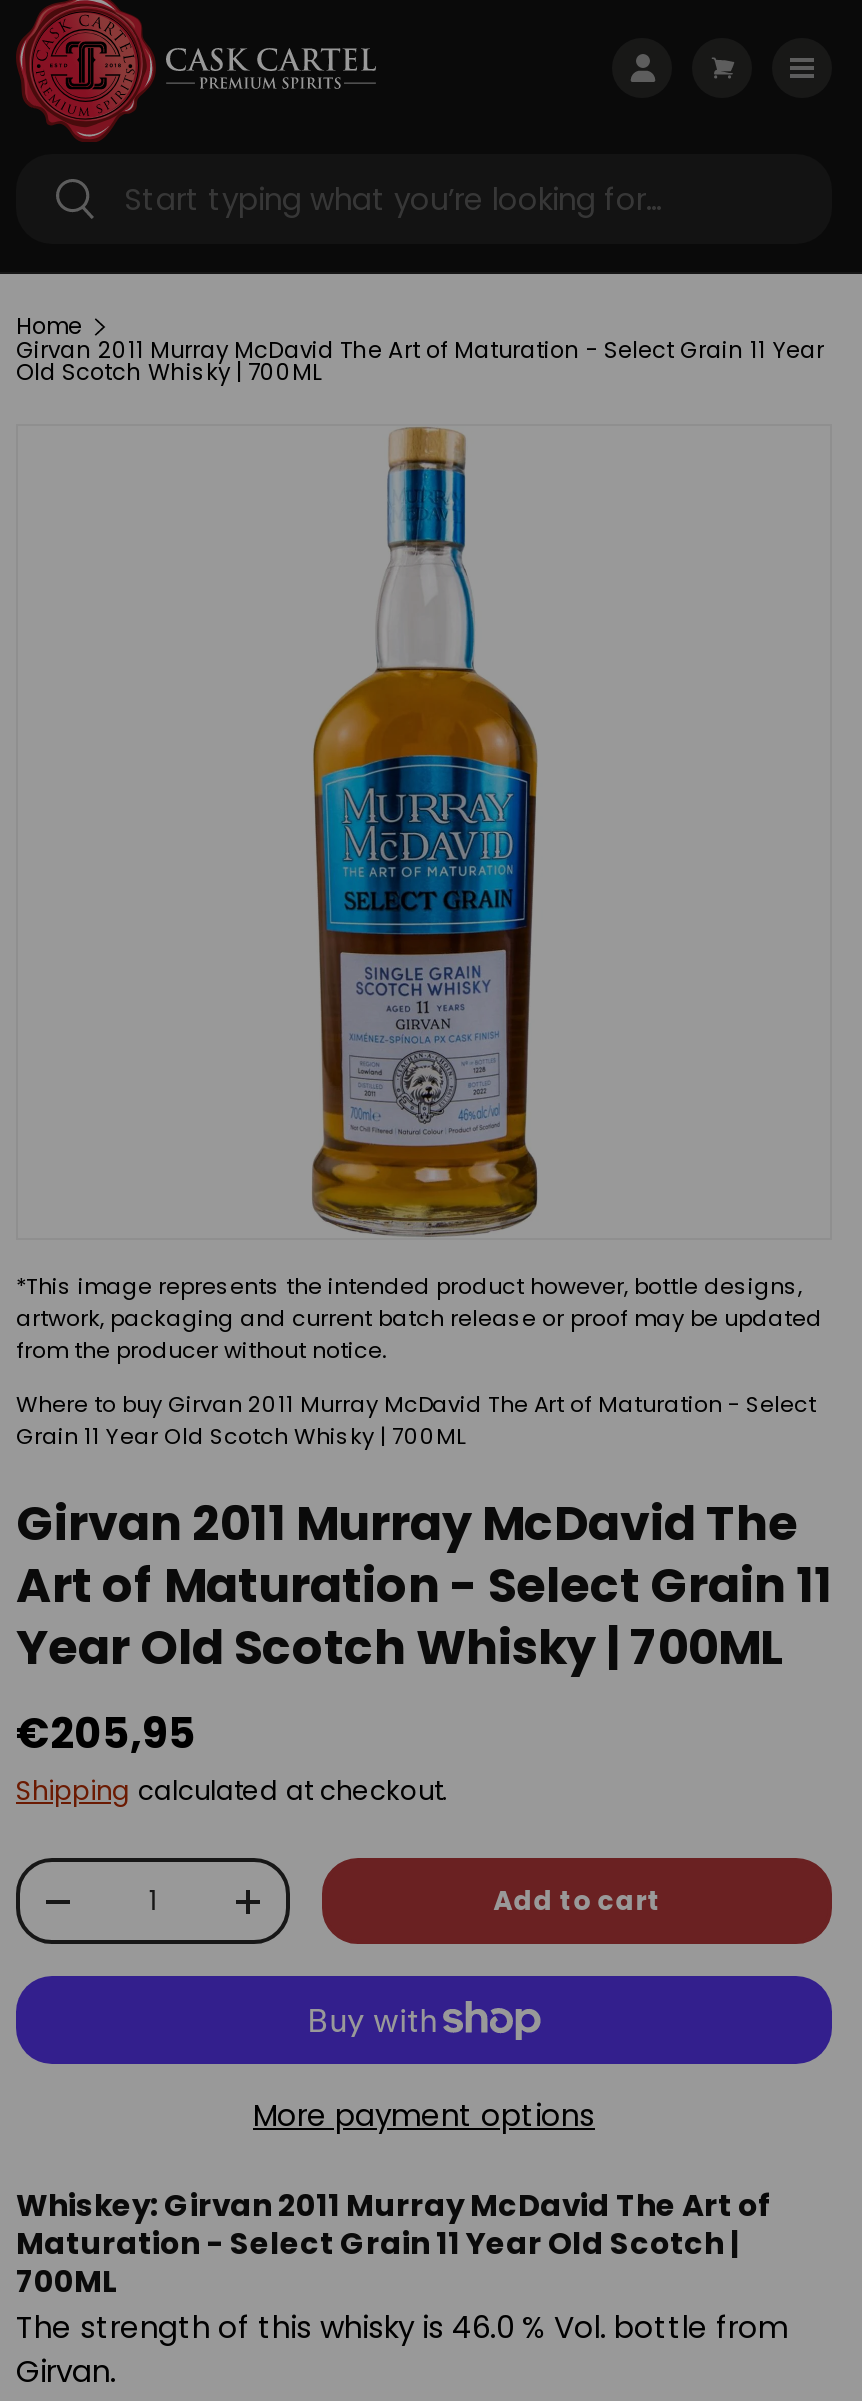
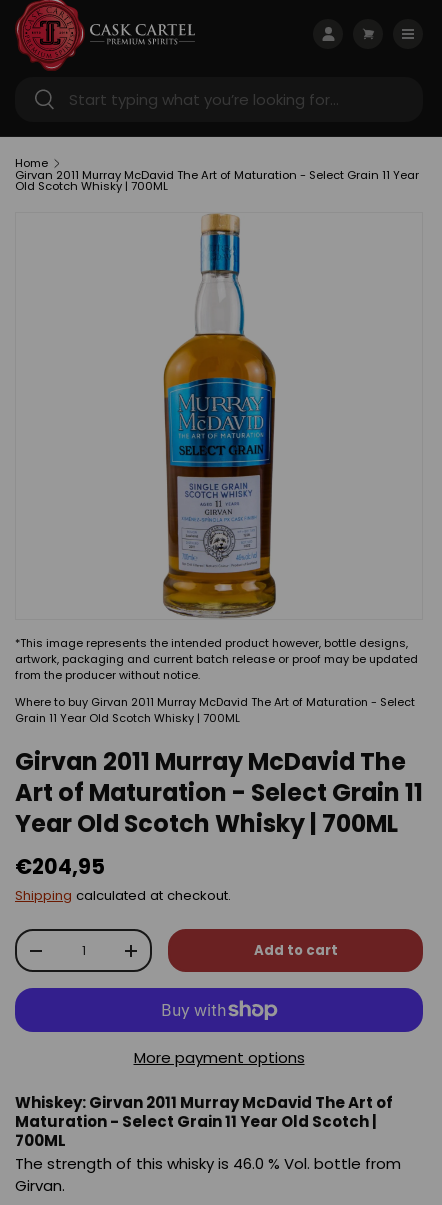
- €205,95
+ €204,95
